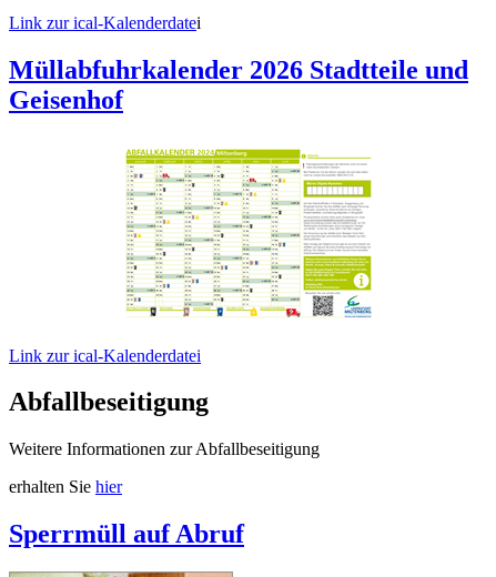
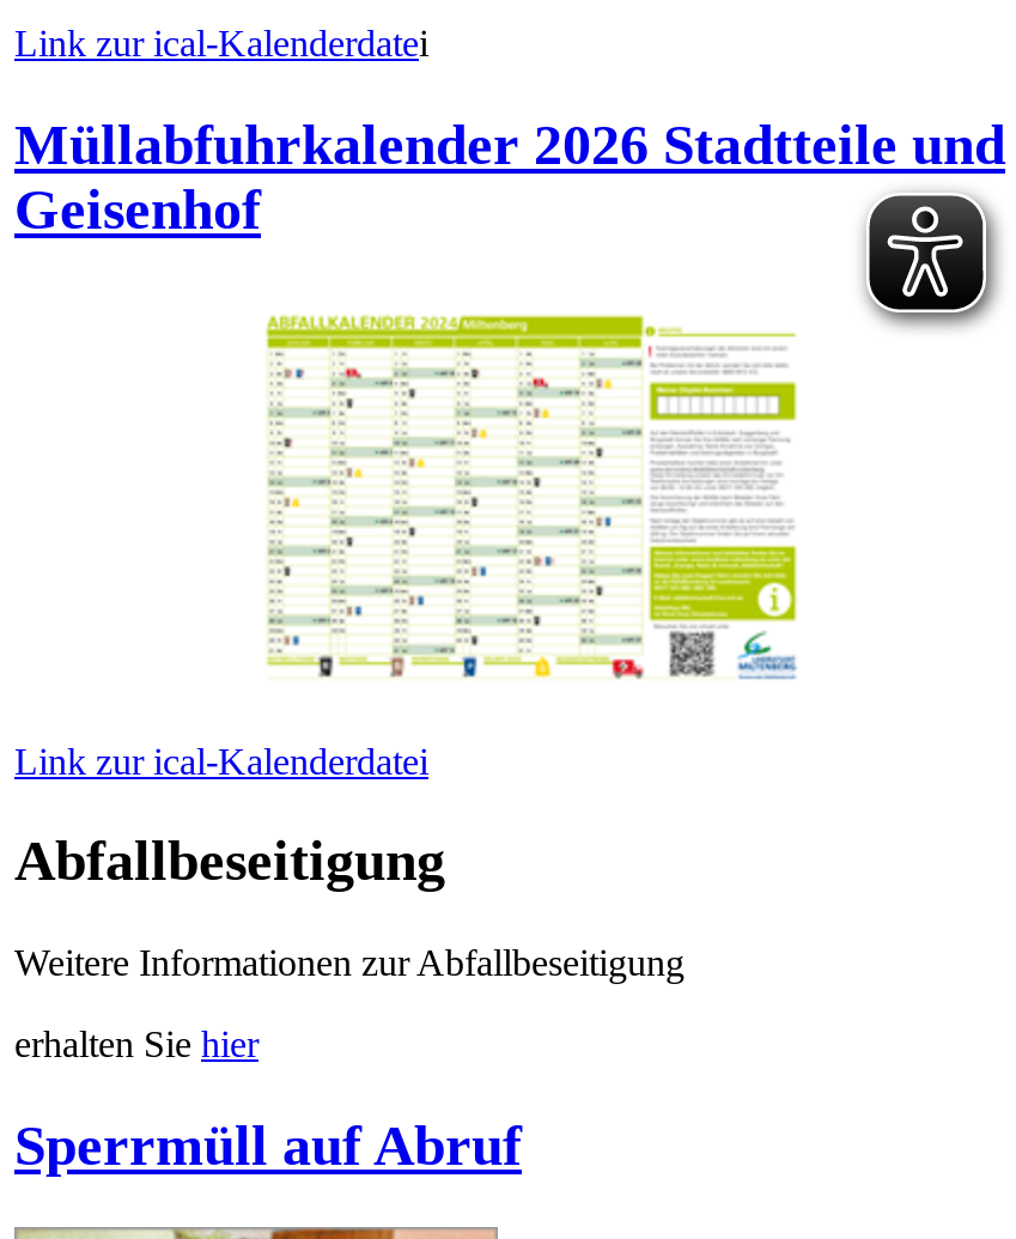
+ [image]
